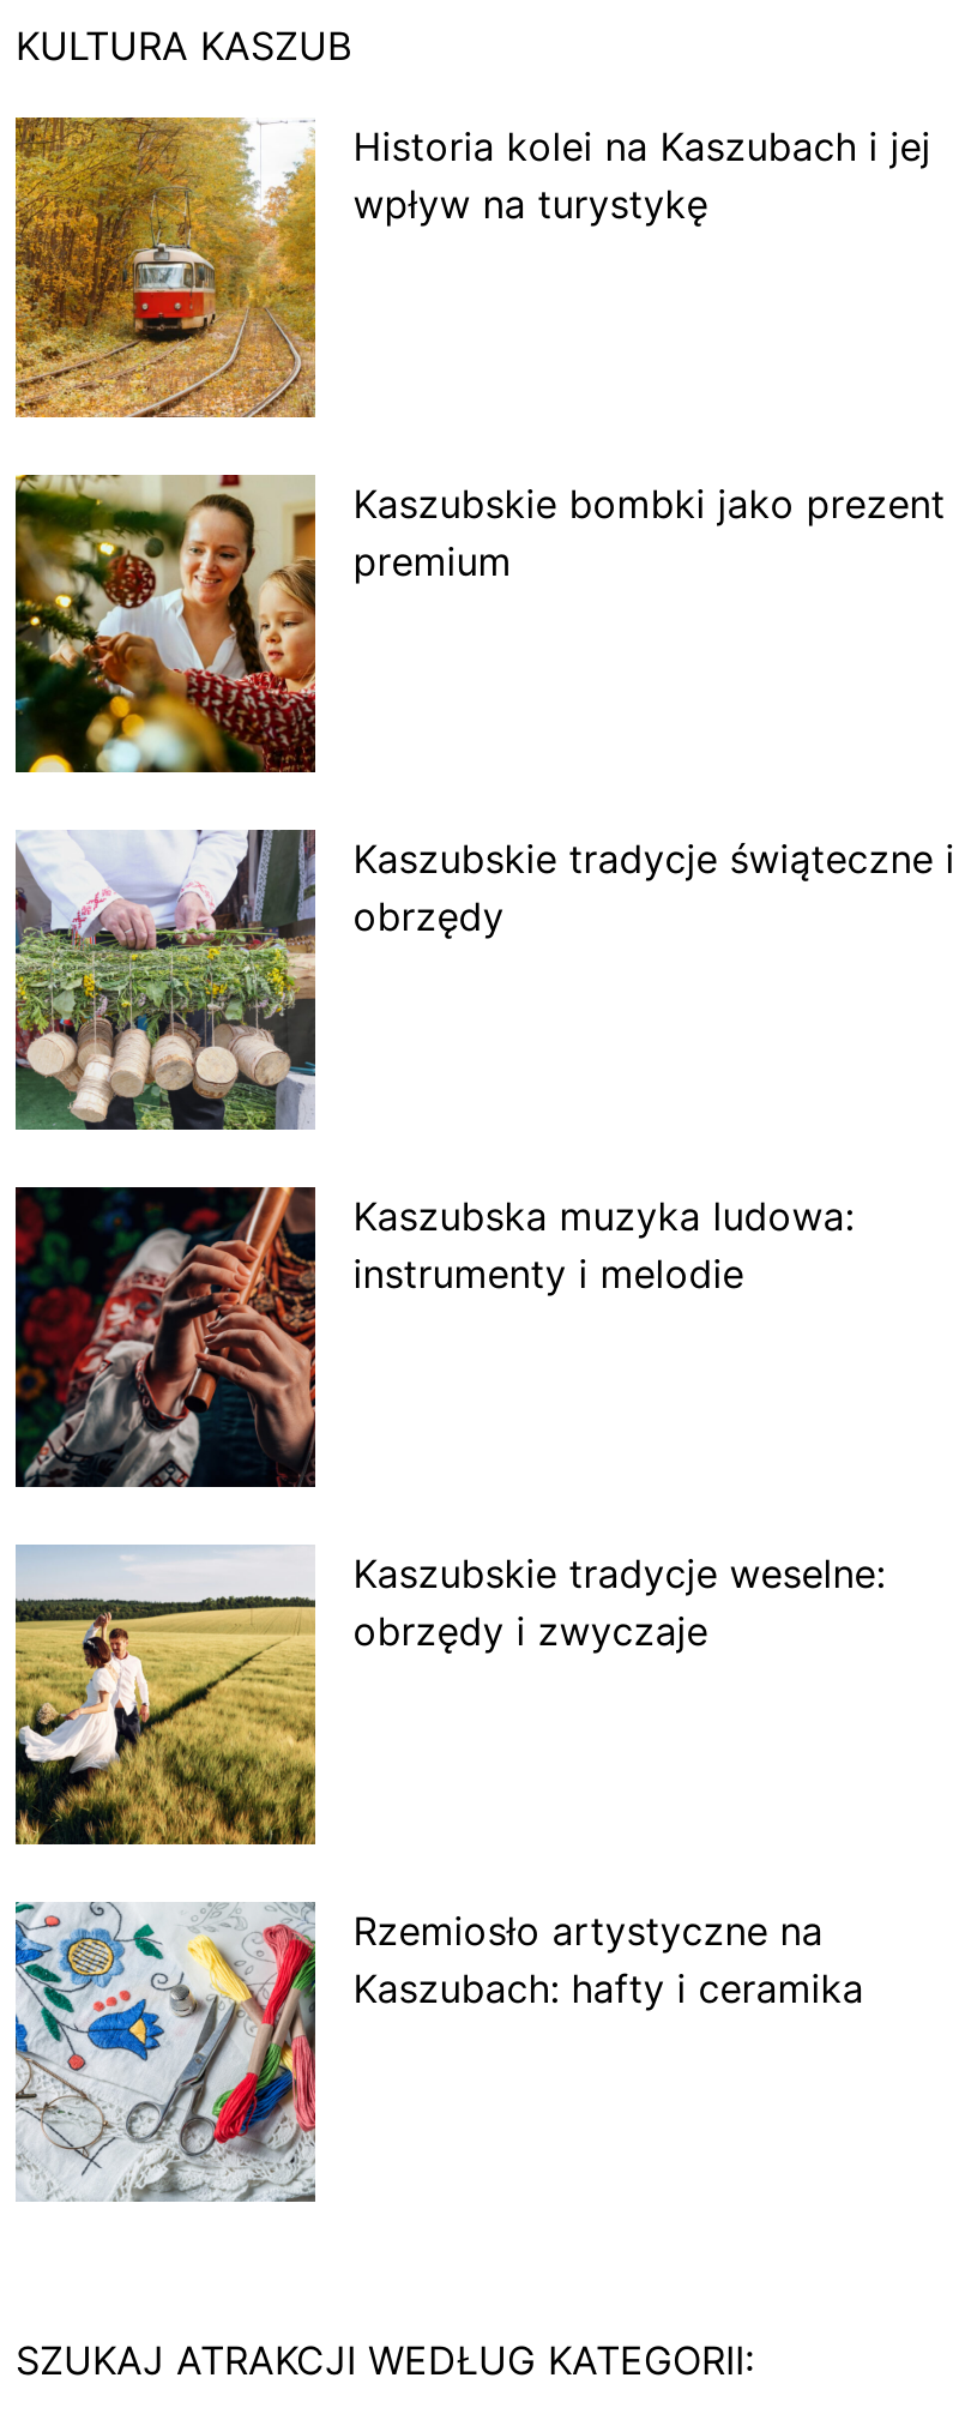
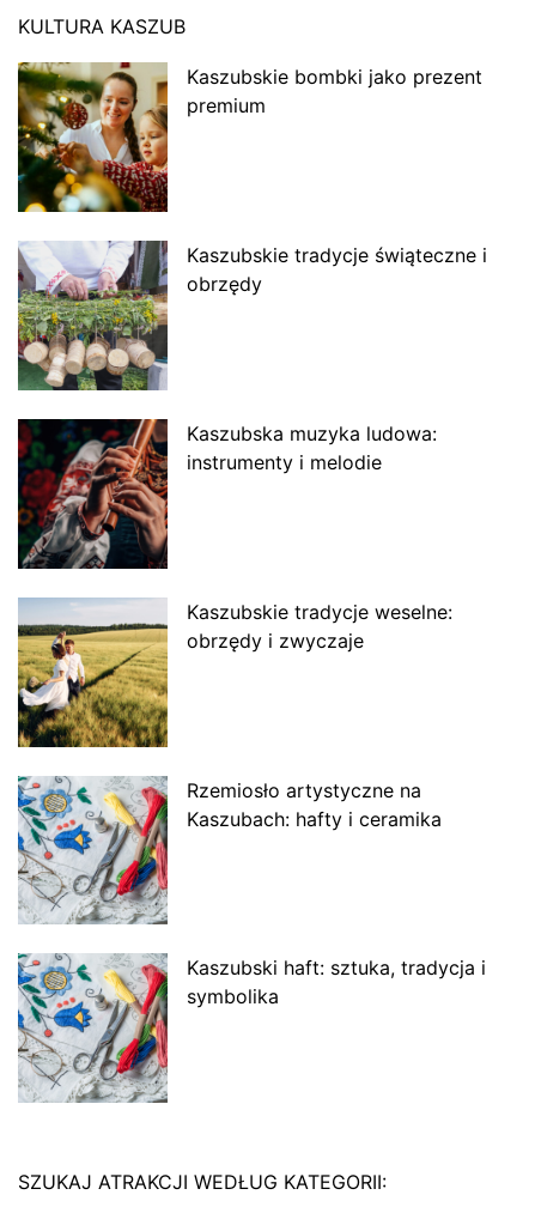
- [image]
- Historia kolei na Kaszubach i jej
- wpływ na turystykę

moved up: [image] | Kaszubskie bombki jako prezent | premium | ... | Rzemiosło artystyczne na | Kaszubach: hafty i ceramika

moved up: [image]

+ Kaszubski haft: sztuka, tradycja i
+ symbolika
